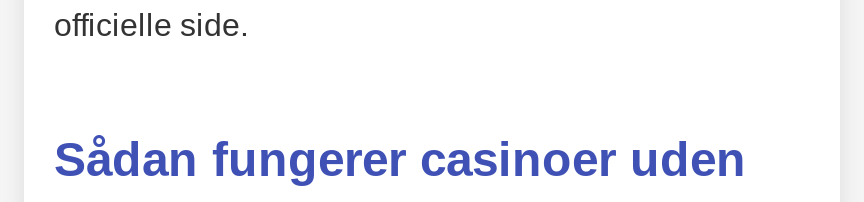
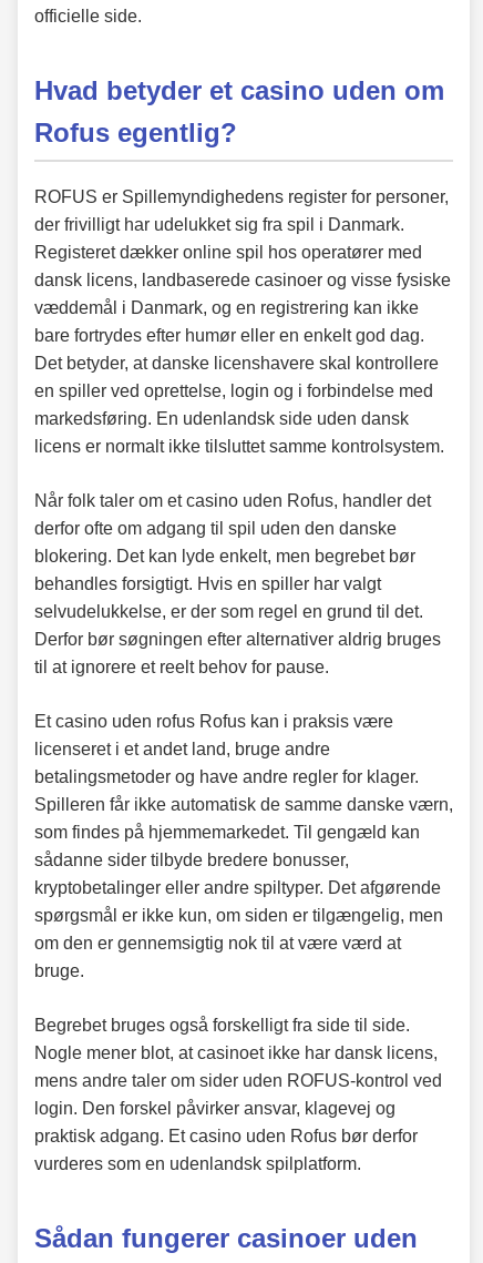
+ Hvad betyder et casino uden om
+ Rofus egentlig?
+ ROFUS er Spillemyndighedens register for personer,
+ der frivilligt har udelukket sig fra spil i Danmark.
+ Registeret dækker online spil hos operatører med
+ dansk licens, landbaserede casinoer og visse fysiske
+ væddemål i Danmark, og en registrering kan ikke
+ bare fortrydes efter humør eller en enkelt god dag.
+ Det betyder, at danske licenshavere skal kontrollere
+ en spiller ved oprettelse, login og i forbindelse med
+ markedsføring. En udenlandsk side uden dansk
+ licens er normalt ikke tilsluttet samme kontrolsystem.
+ Når folk taler om et casino uden Rofus, handler det
+ derfor ofte om adgang til spil uden den danske
+ blokering. Det kan lyde enkelt, men begrebet bør
+ behandles forsigtigt. Hvis en spiller har valgt
+ selvudelukkelse, er der som regel en grund til det.
+ Derfor bør søgningen efter alternativer aldrig bruges
+ til at ignorere et reelt behov for pause.
+ Et casino uden rofus Rofus kan i praksis være
+ licenseret i et andet land, bruge andre
+ betalingsmetoder og have andre regler for klager.
+ Spilleren får ikke automatisk de samme danske værn,
+ som findes på hjemmemarkedet. Til gengæld kan
+ sådanne sider tilbyde bredere bonusser,
+ kryptobetalinger eller andre spiltyper. Det afgørende
+ spørgsmål er ikke kun, om siden er tilgængelig, men
+ om den er gennemsigtig nok til at være værd at
+ bruge.
+ Begrebet bruges også forskelligt fra side til side.
+ Nogle mener blot, at casinoet ikke har dansk licens,
+ mens andre taler om sider uden ROFUS-kontrol ved
+ login. Den forskel påvirker ansvar, klagevej og
+ praktisk adgang. Et casino uden Rofus bør derfor
+ vurderes som en udenlandsk spilplatform.
